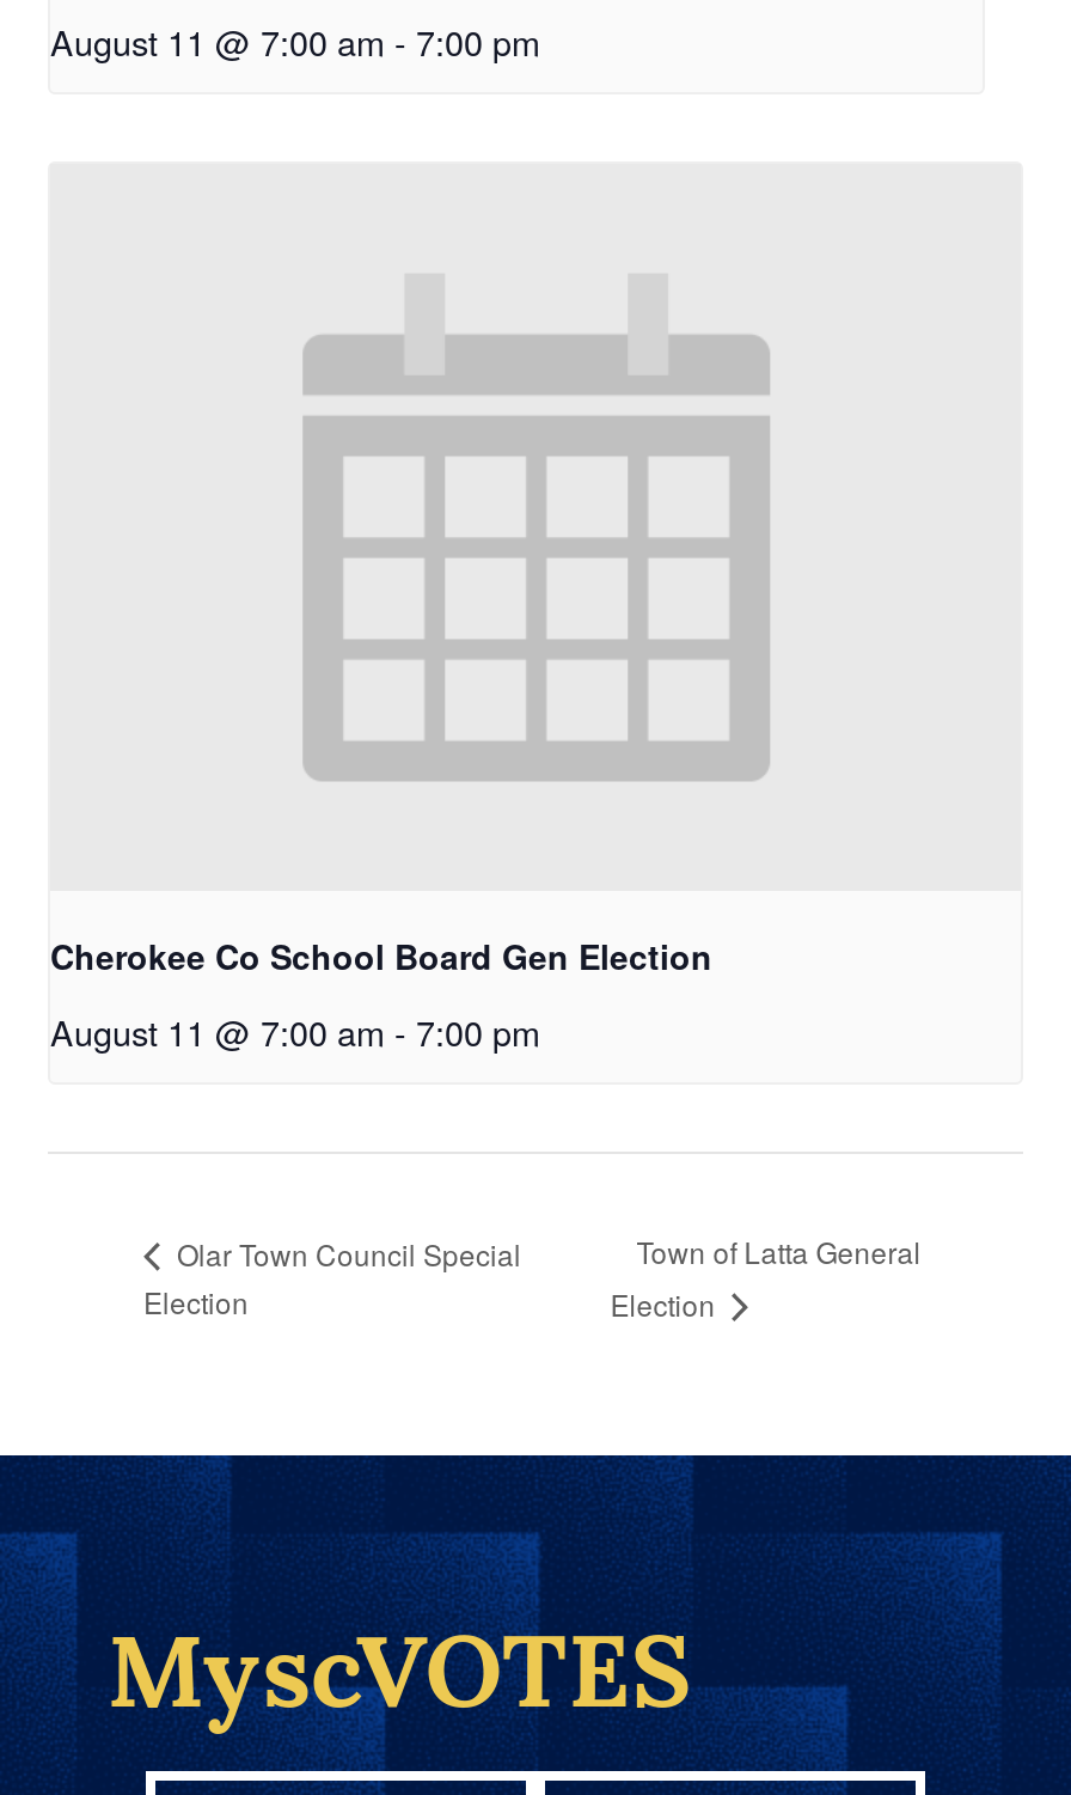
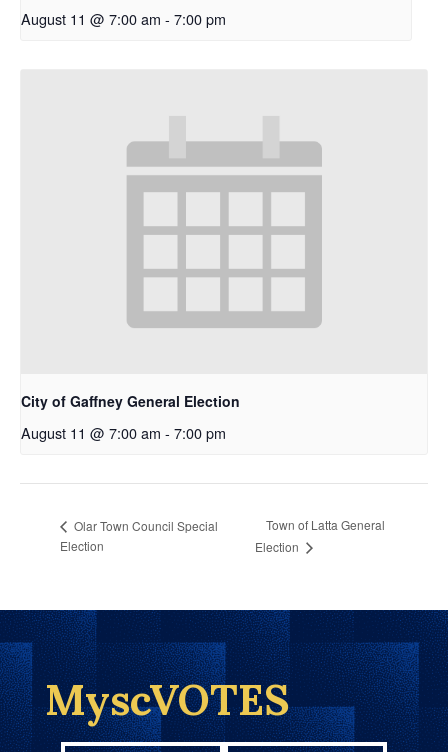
- Cherokee Co School Board Gen Election
+ City of Gaffney General Election
